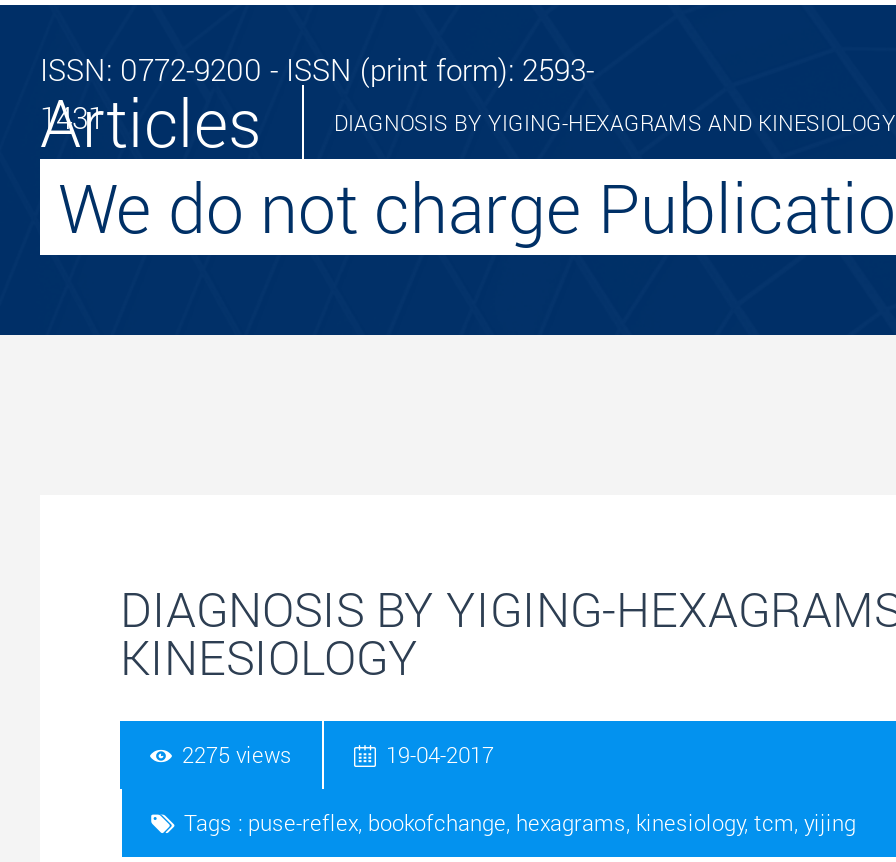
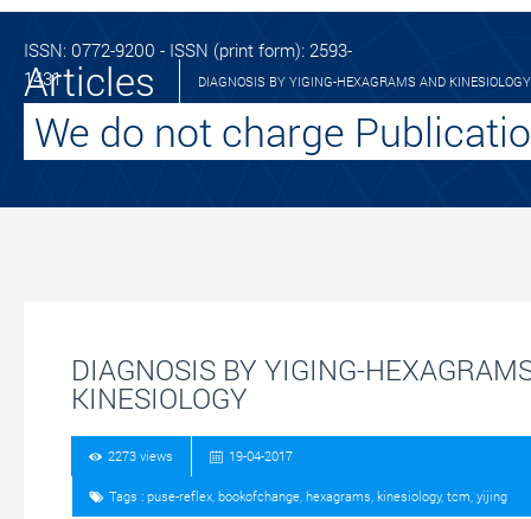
- 2275 views
+ 2273 views
